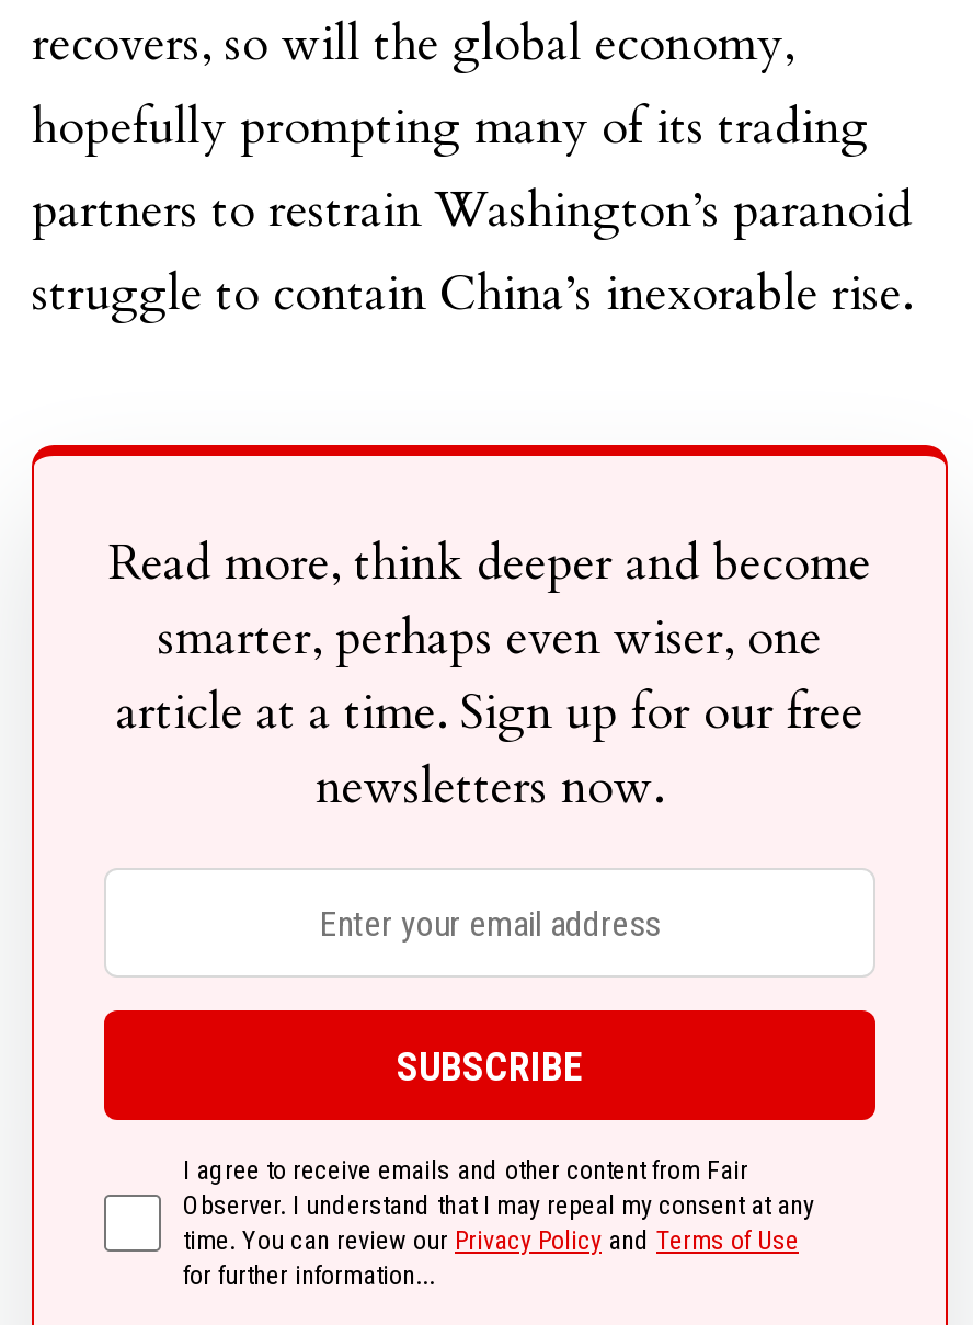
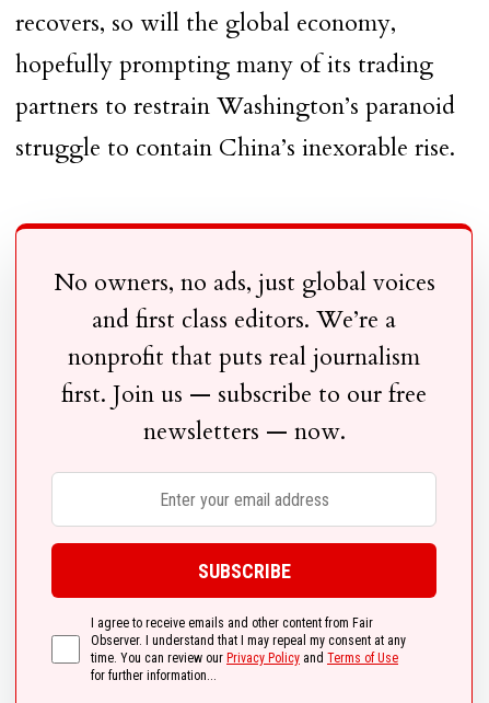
- Read more, think deeper and become
- smarter, perhaps even wiser, one
- article at a time. Sign up for our free
- newsletters now.
+ No owners, no ads, just global voices
+ and first class editors. We’re a
+ nonprofit that puts real journalism
+ first. Join us — subscribe to our free
+ newsletters — now.
